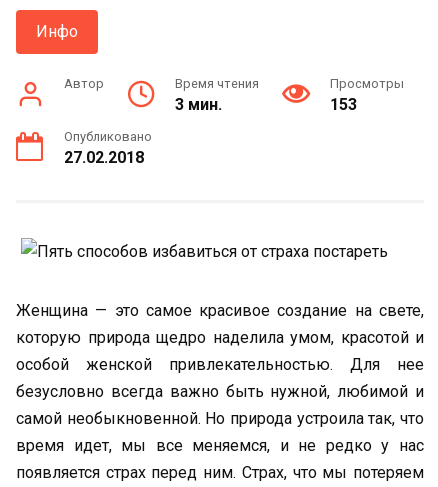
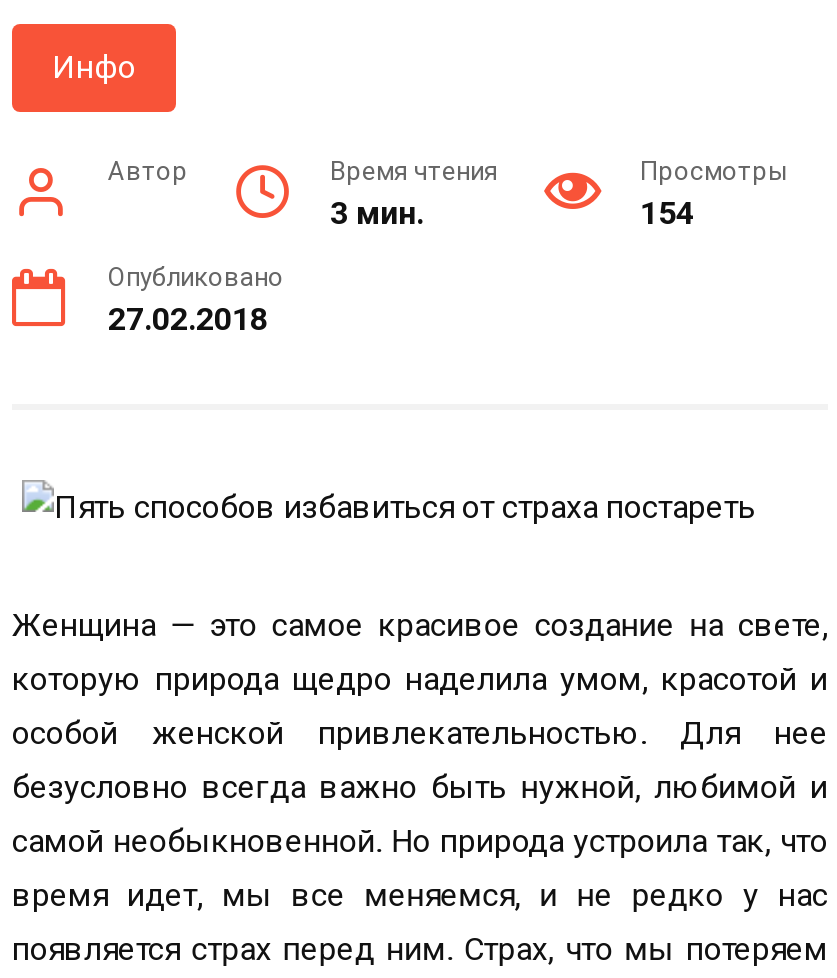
- 153
+ 154
